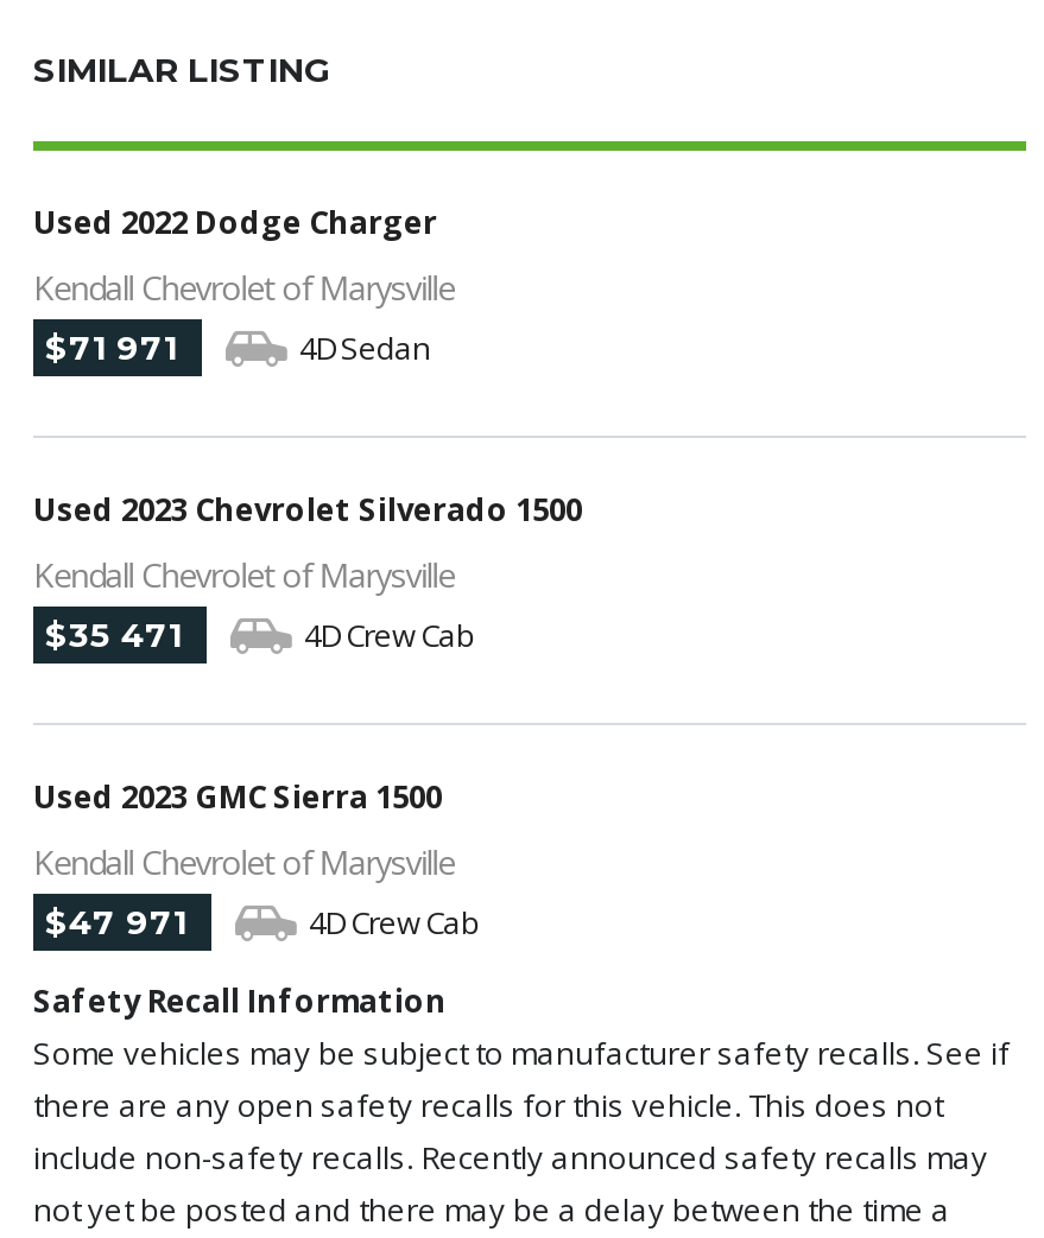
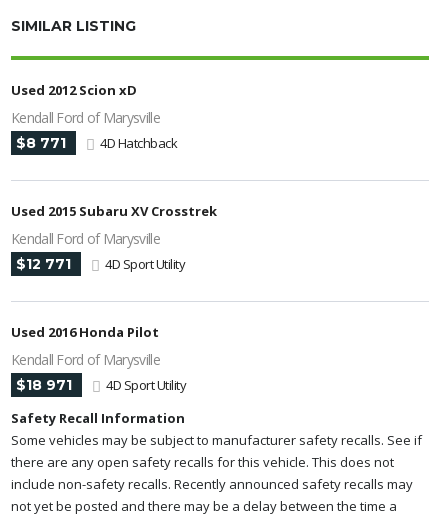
- Used 2022 Dodge Charger
+ Used 2012 Scion xD

- Kendall Chevrolet of Marysville
- $71 971
- 4D Sedan
+ Kendall Ford of Marysville
+ $8 771
+ 4D Hatchback

- Used 2023 Chevrolet Silverado 1500
+ Used 2015 Subaru XV Crosstrek

- Kendall Chevrolet of Marysville
- $35 471
- 4D Crew Cab
+ Kendall Ford of Marysville
+ $12 771
+ 4D Sport Utility

- Used 2023 GMC Sierra 1500
+ Used 2016 Honda Pilot

- Kendall Chevrolet of Marysville
- $47 971
- 4D Crew Cab
+ Kendall Ford of Marysville
+ $18 971
+ 4D Sport Utility
